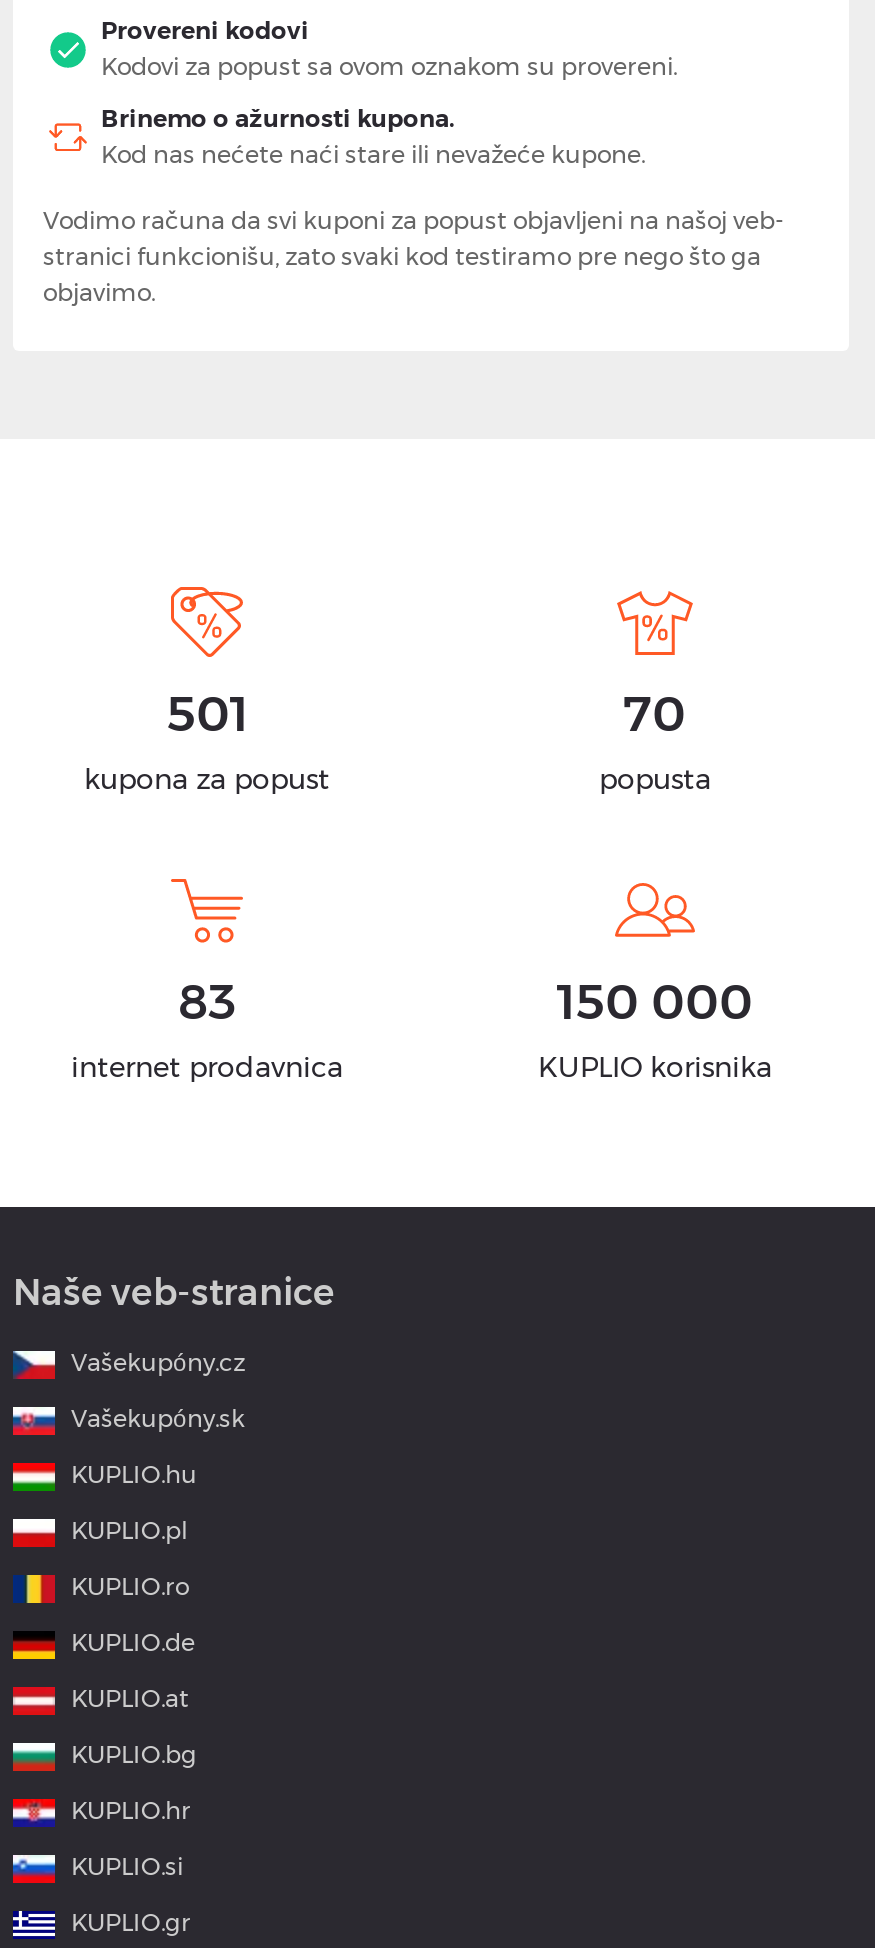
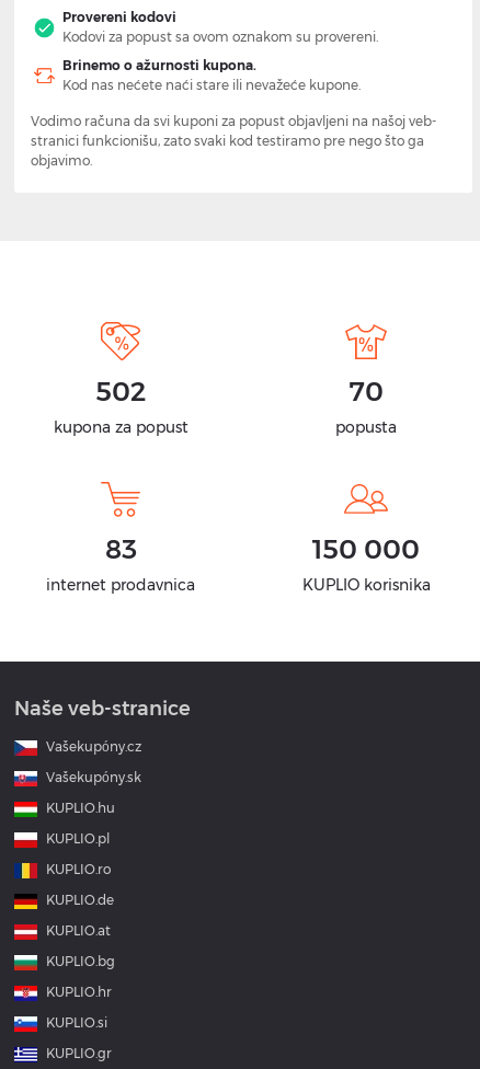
- 501
+ 502
